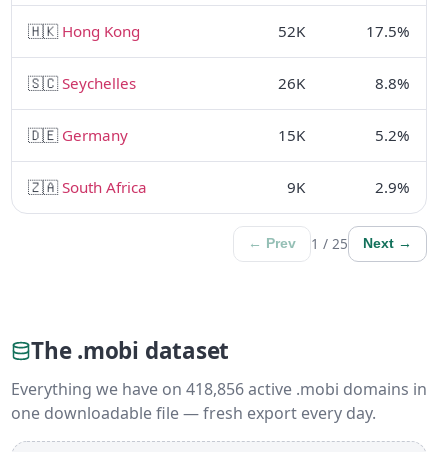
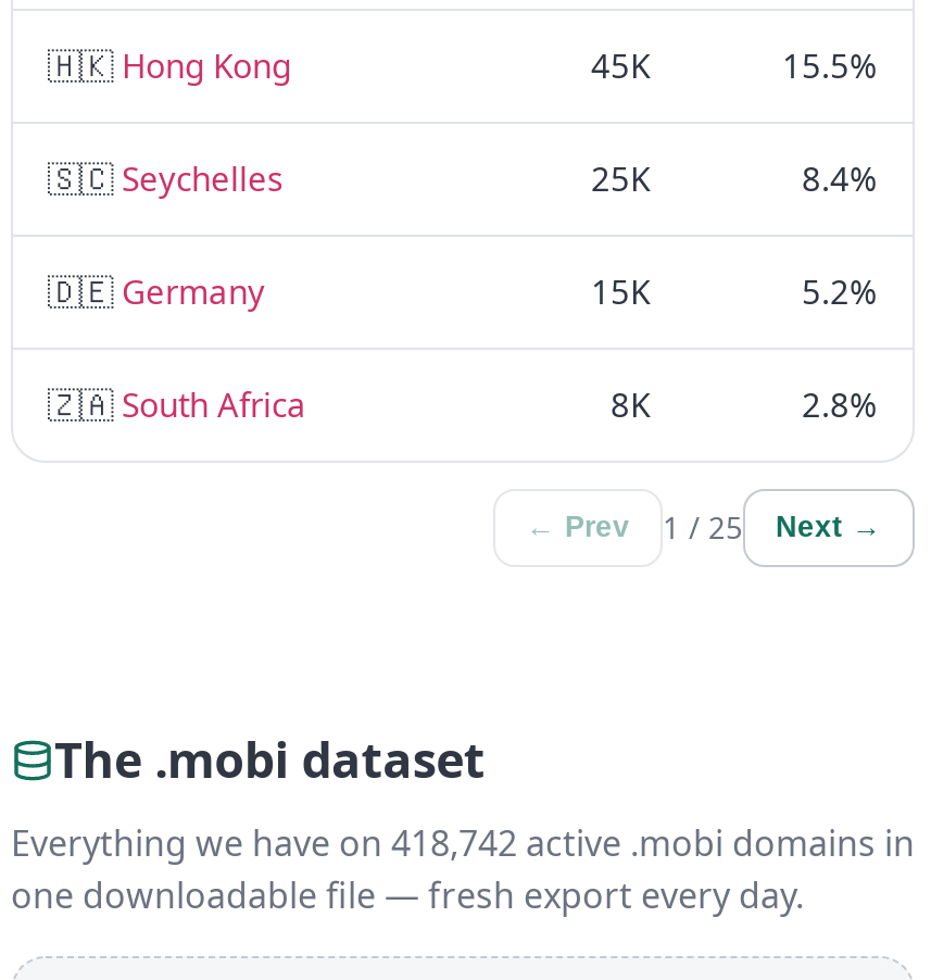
- 52K
- 17.5%
+ 45K
+ 15.5%

- 26K
- 8.8%
+ 25K
+ 8.4%

- 9K
- 2.9%
+ 8K
+ 2.8%

- Everything we have on 418,856 active .mobi domains in
+ Everything we have on 418,742 active .mobi domains in
